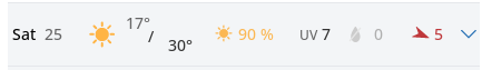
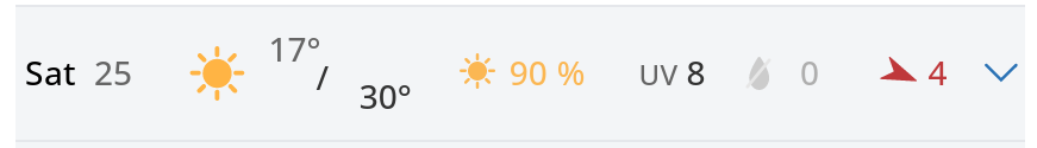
- 90 % UV 7
+ 90 % UV 8

- 5
+ 4
